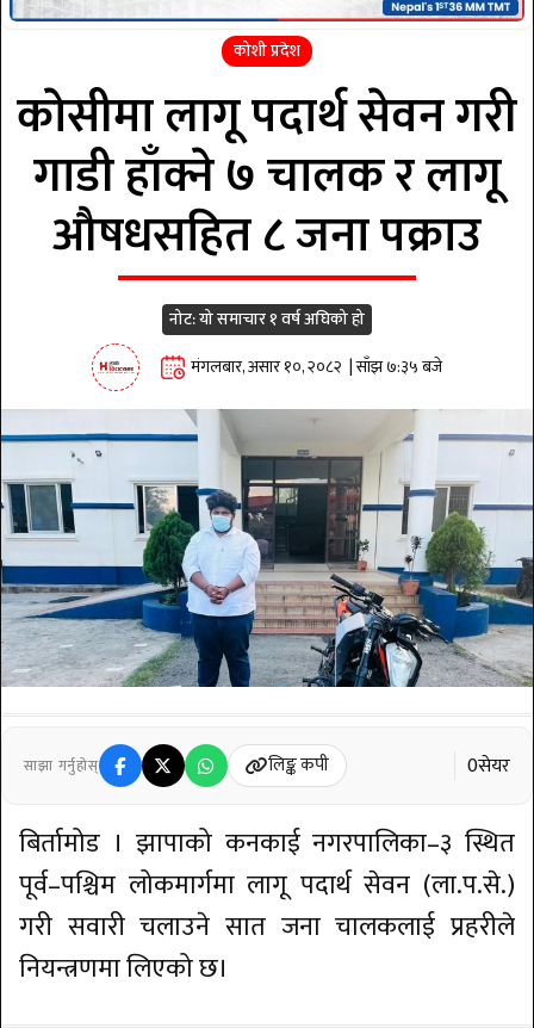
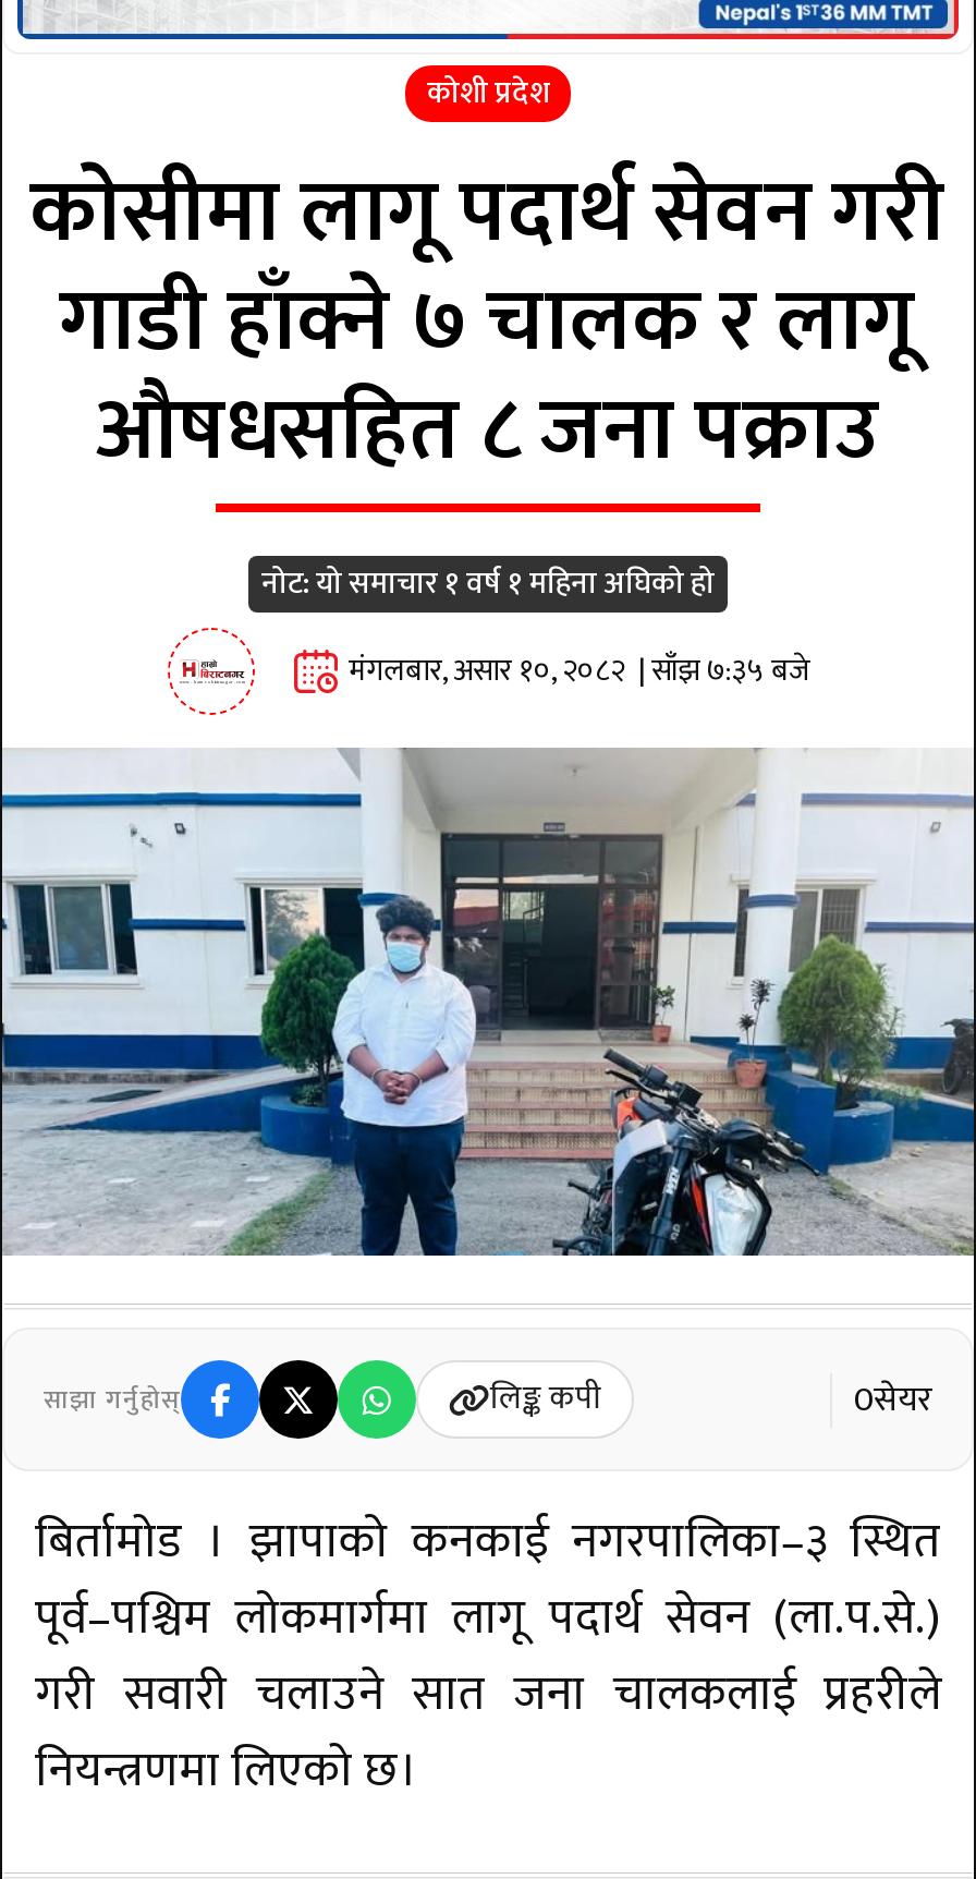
- नोट: यो समाचार १ वर्ष अघिको हो
+ नोट: यो समाचार १ वर्ष १ महिना अघिको हो
